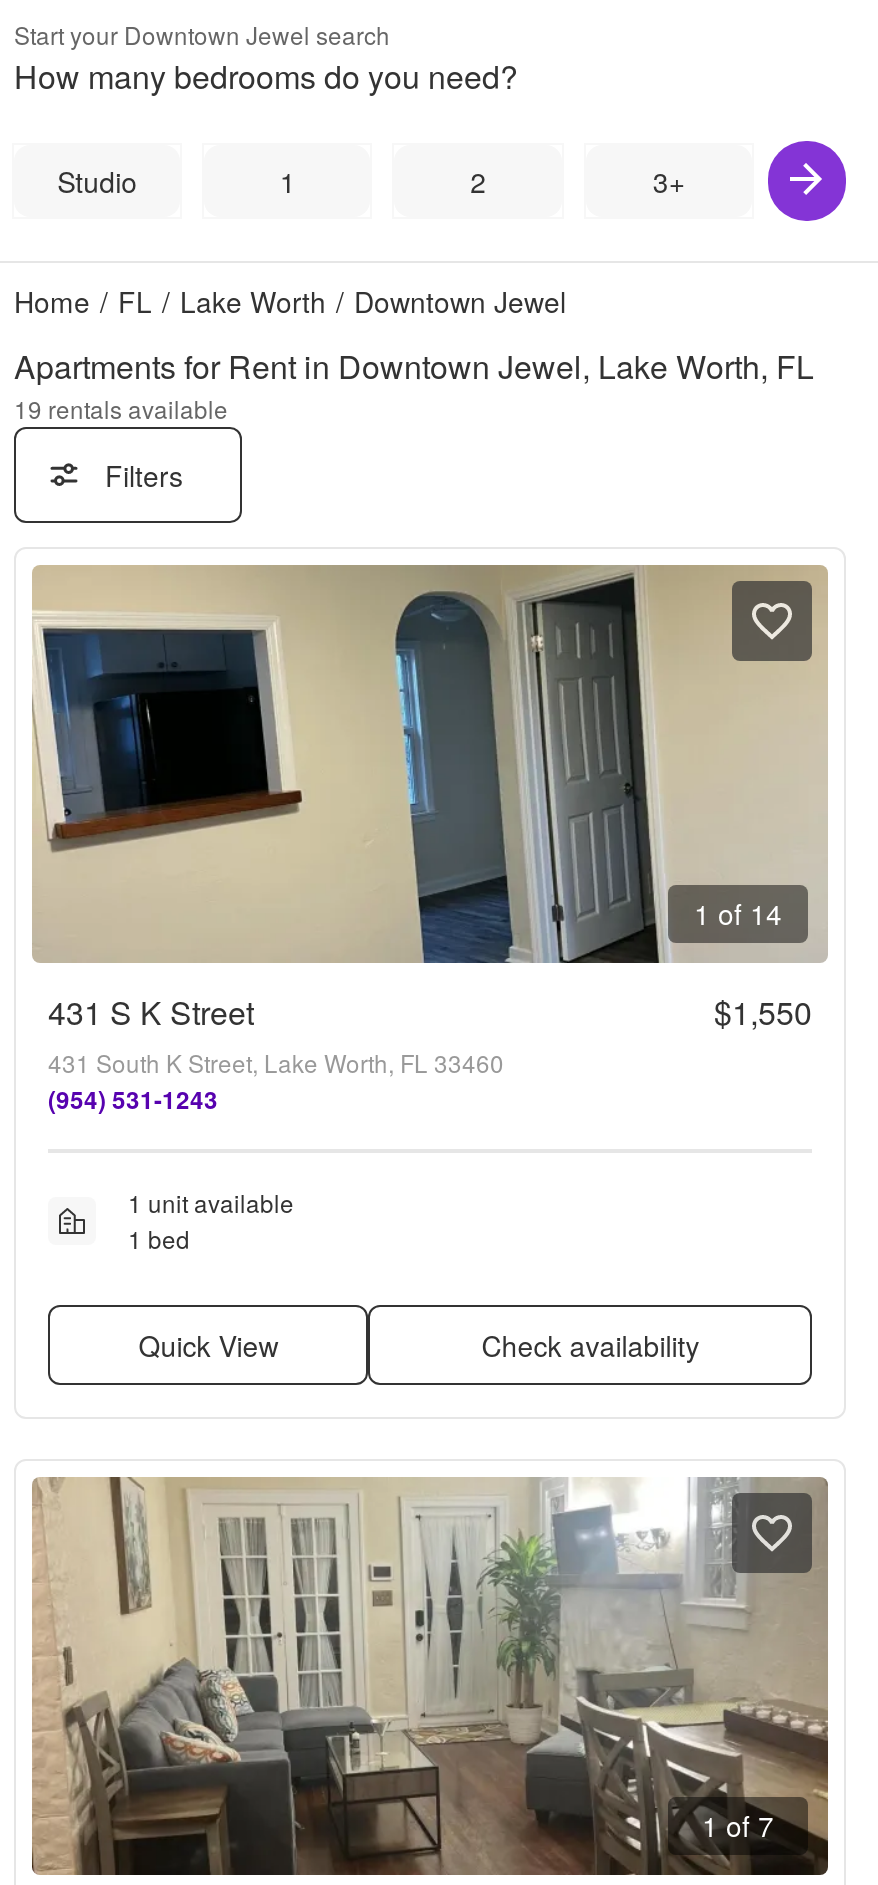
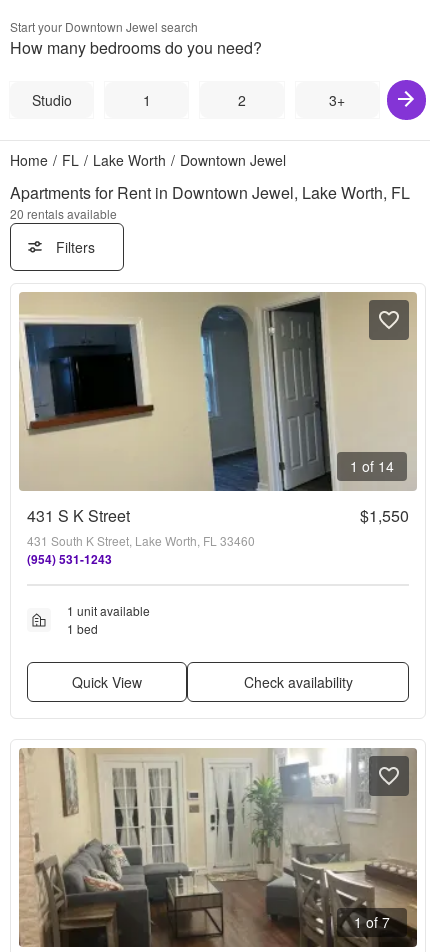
- 19 rentals available
+ 20 rentals available
